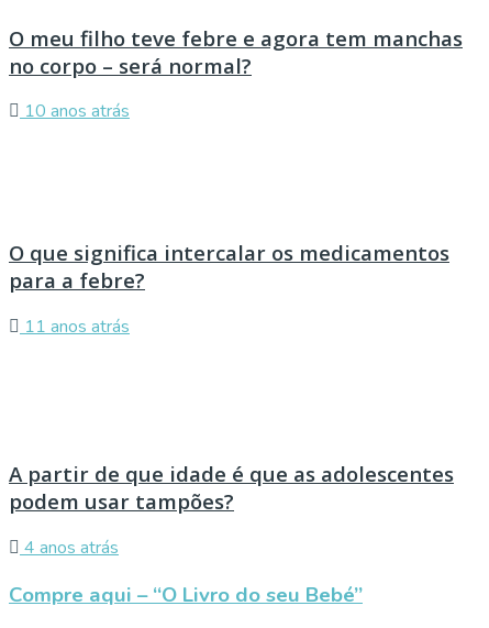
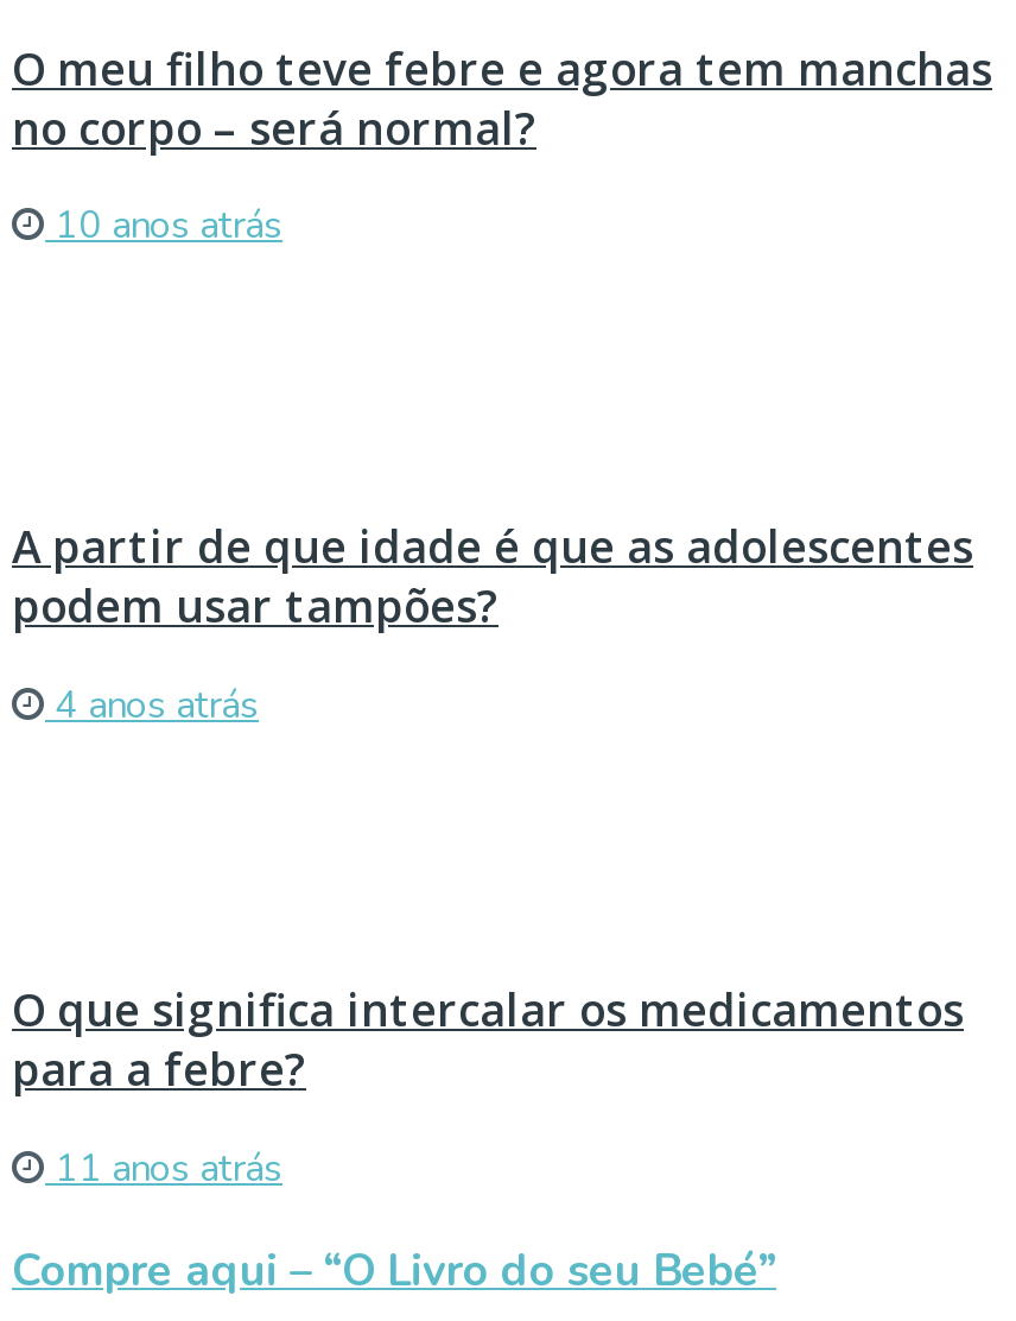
moved down: O que significa intercalar os medicamentos | para a febre? | 11 anos atrás

moved up: A partir de que idade é que as adolescentes | podem usar tampões? | 4 anos atrás
